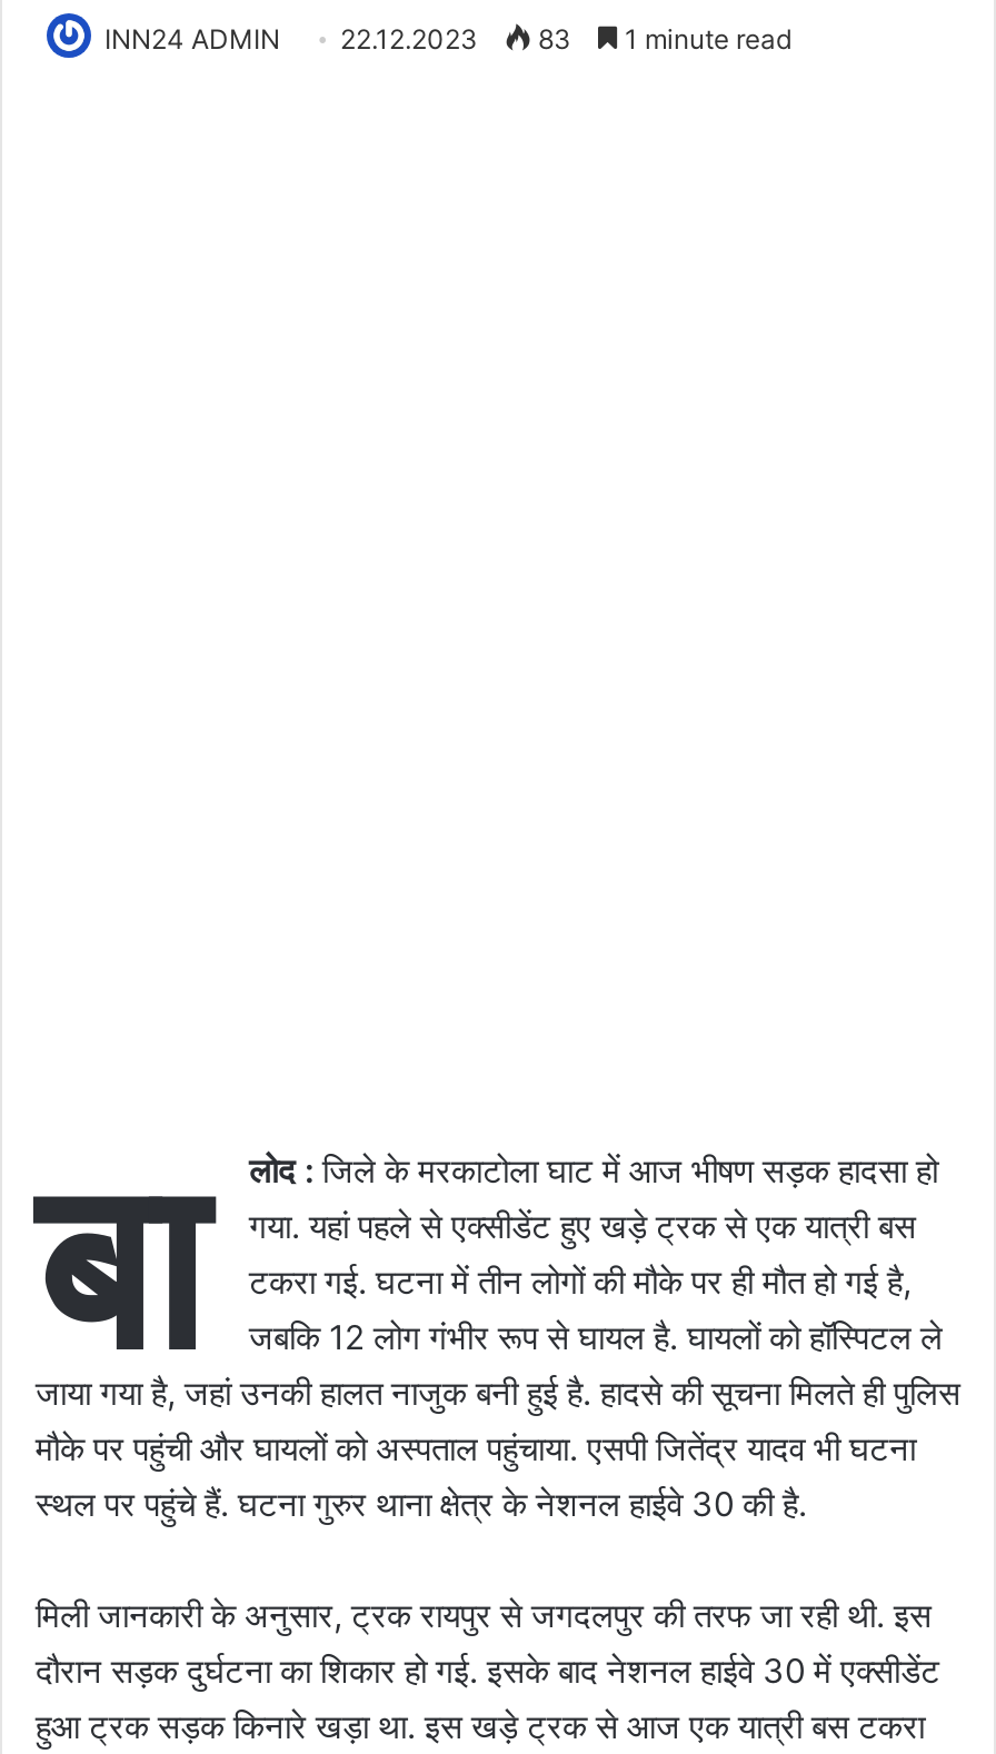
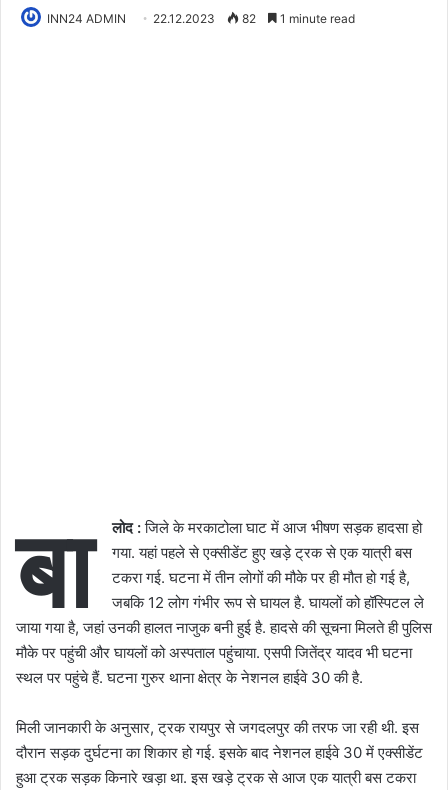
- INN24 ADMIN 22.12.2023 83 1 minute read
+ INN24 ADMIN 22.12.2023 82 1 minute read
